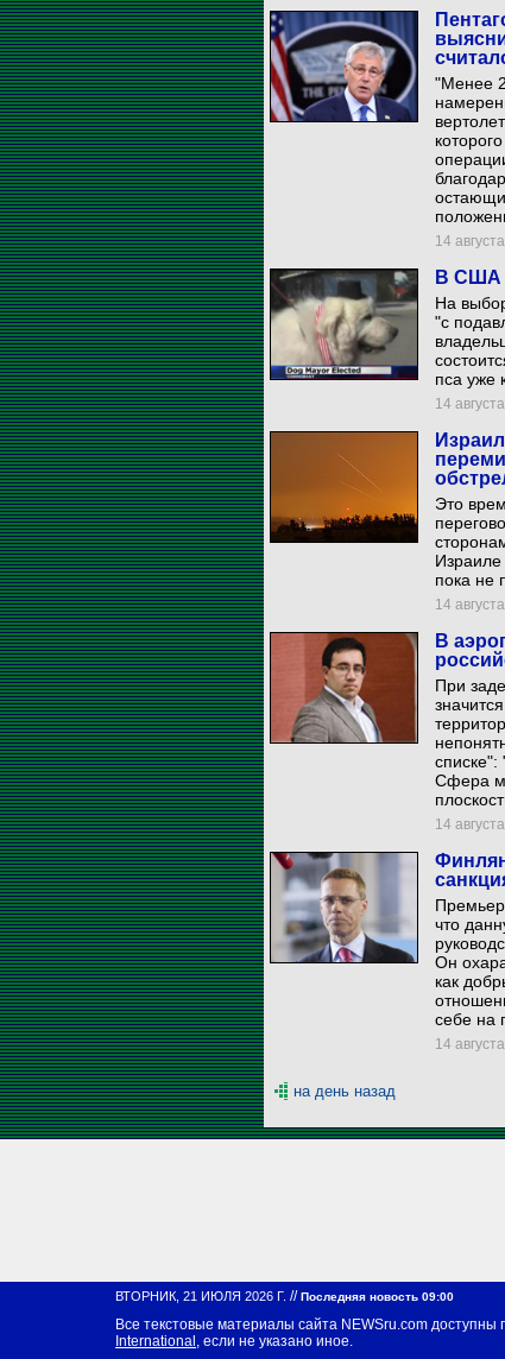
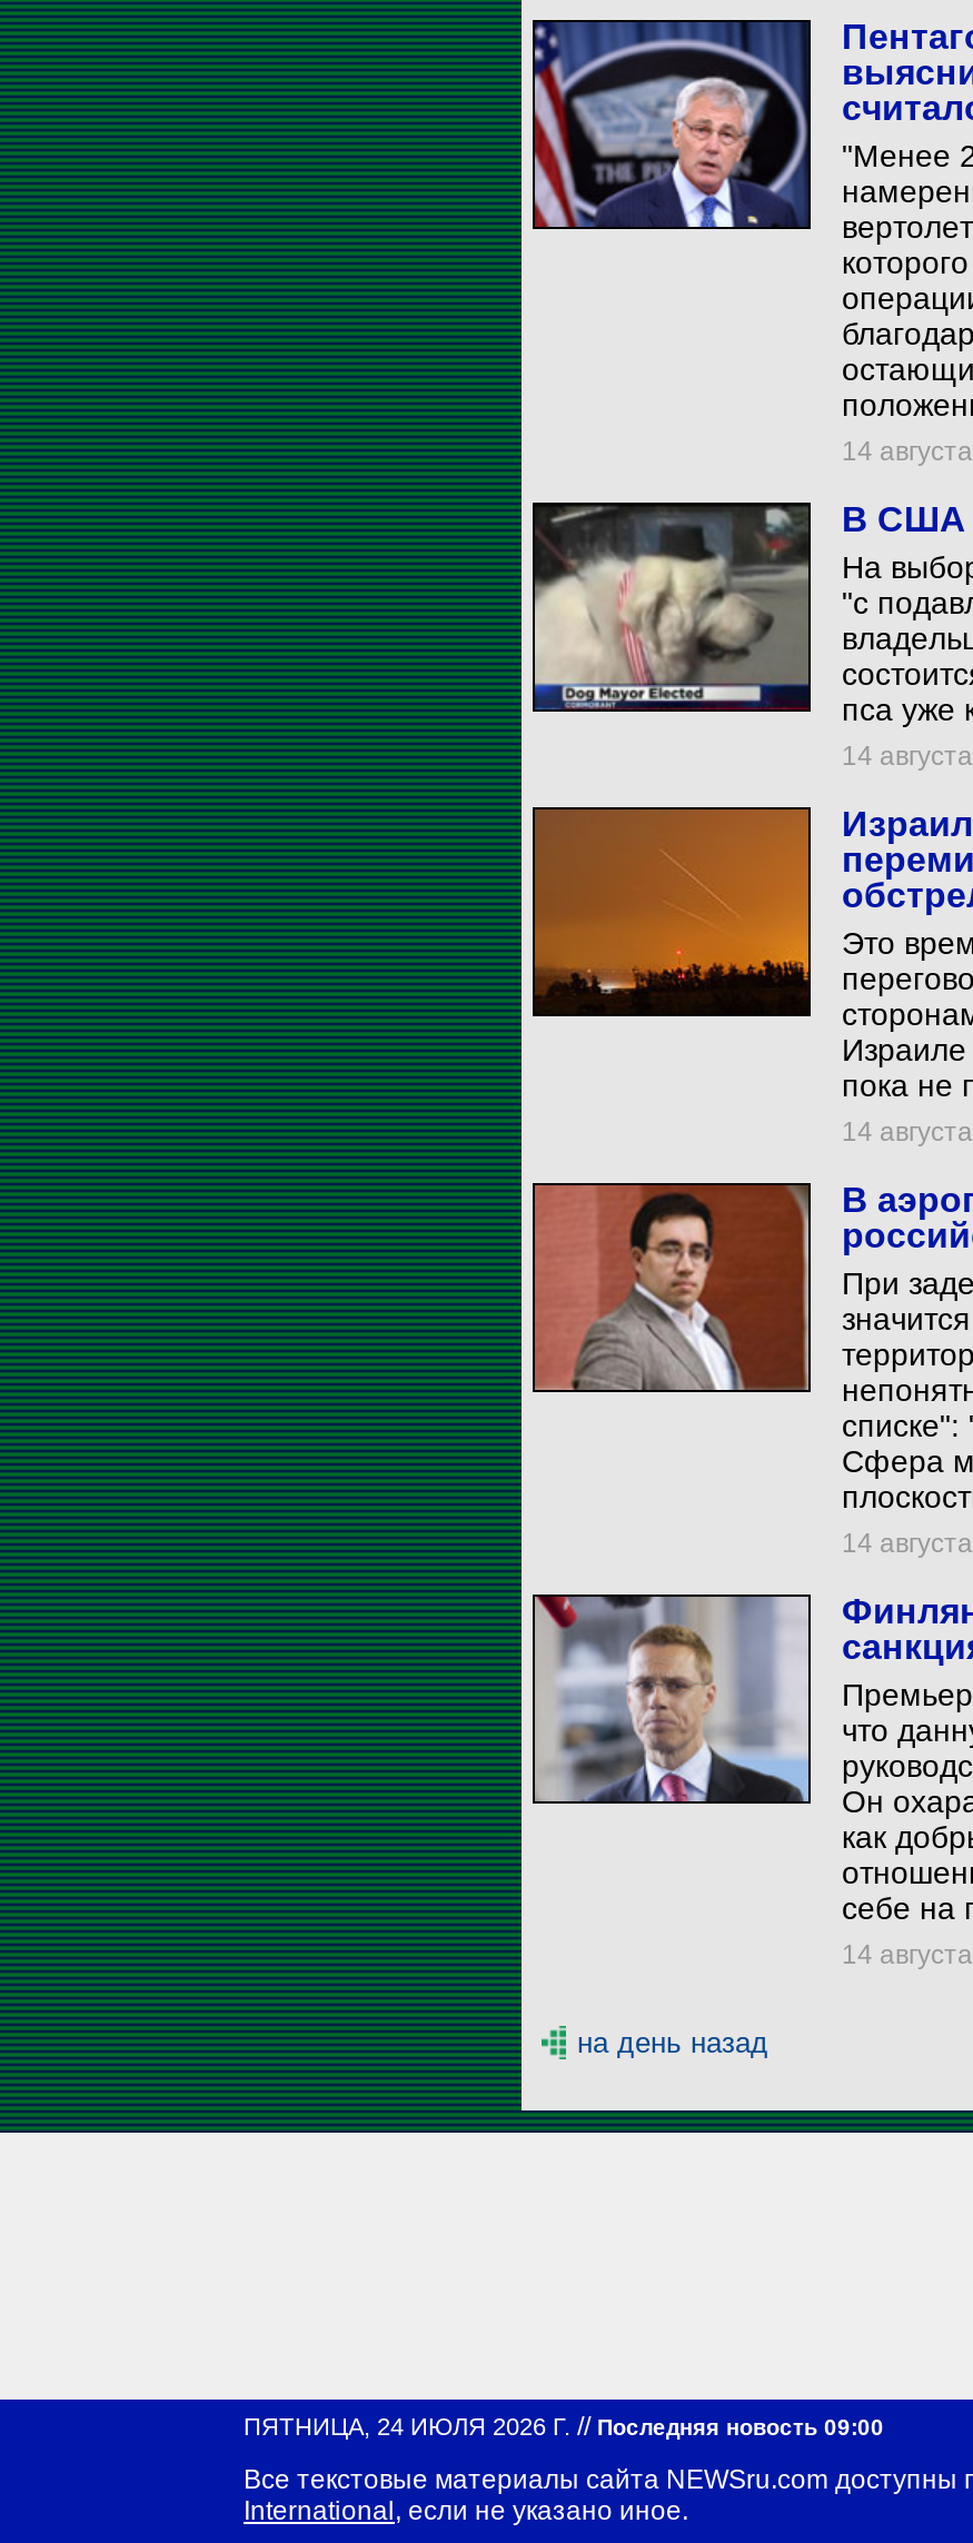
- ВТОРНИК, 21 ИЮЛЯ 2026 Г. // Последняя новость 09:00
+ ПЯТНИЦА, 24 ИЮЛЯ 2026 Г. // Последняя новость 09:00
